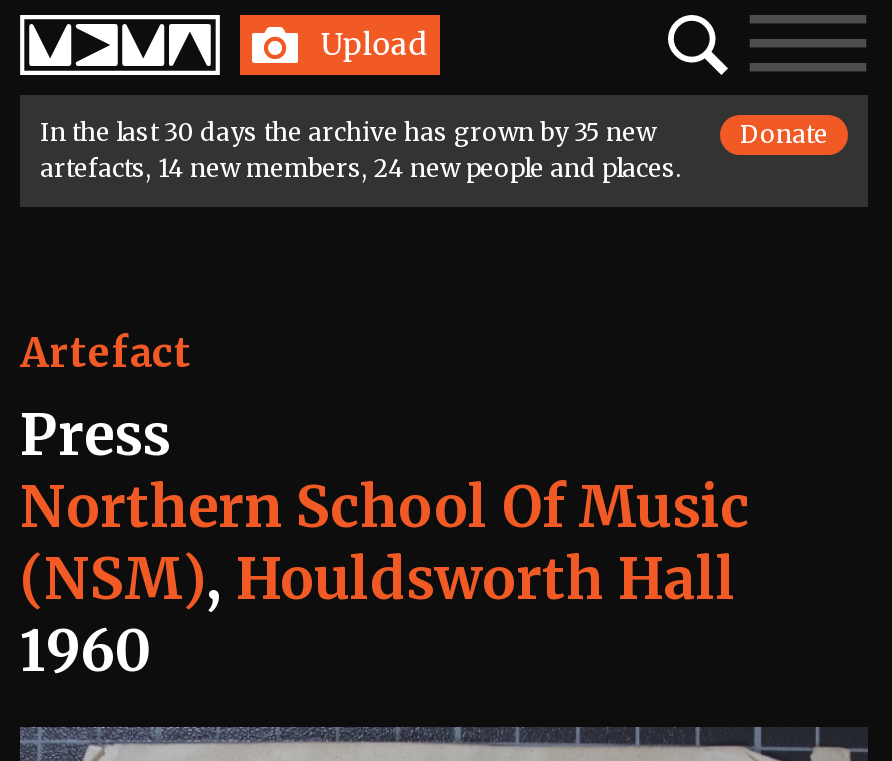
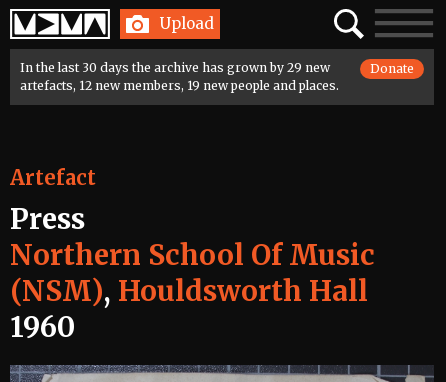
- In the last 30 days the archive has grown by 35 new
+ In the last 30 days the archive has grown by 29 new

- artefacts, 14 new members, 24 new people and places.
+ artefacts, 12 new members, 19 new people and places.
